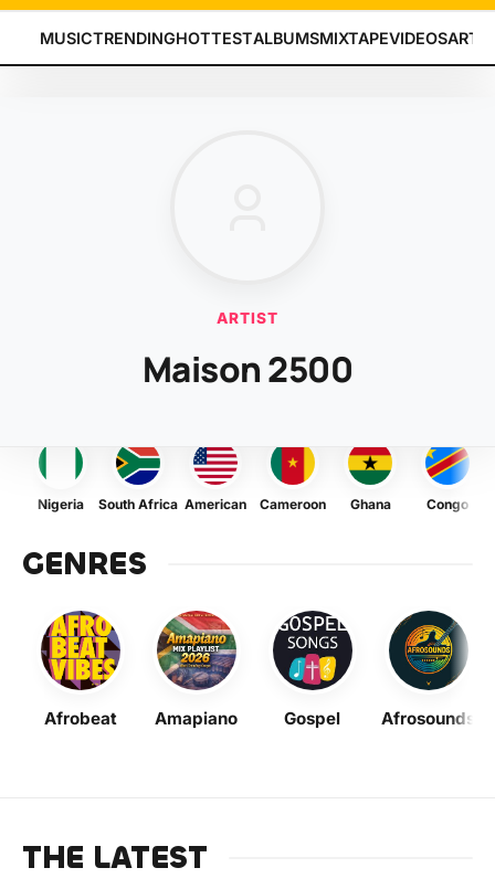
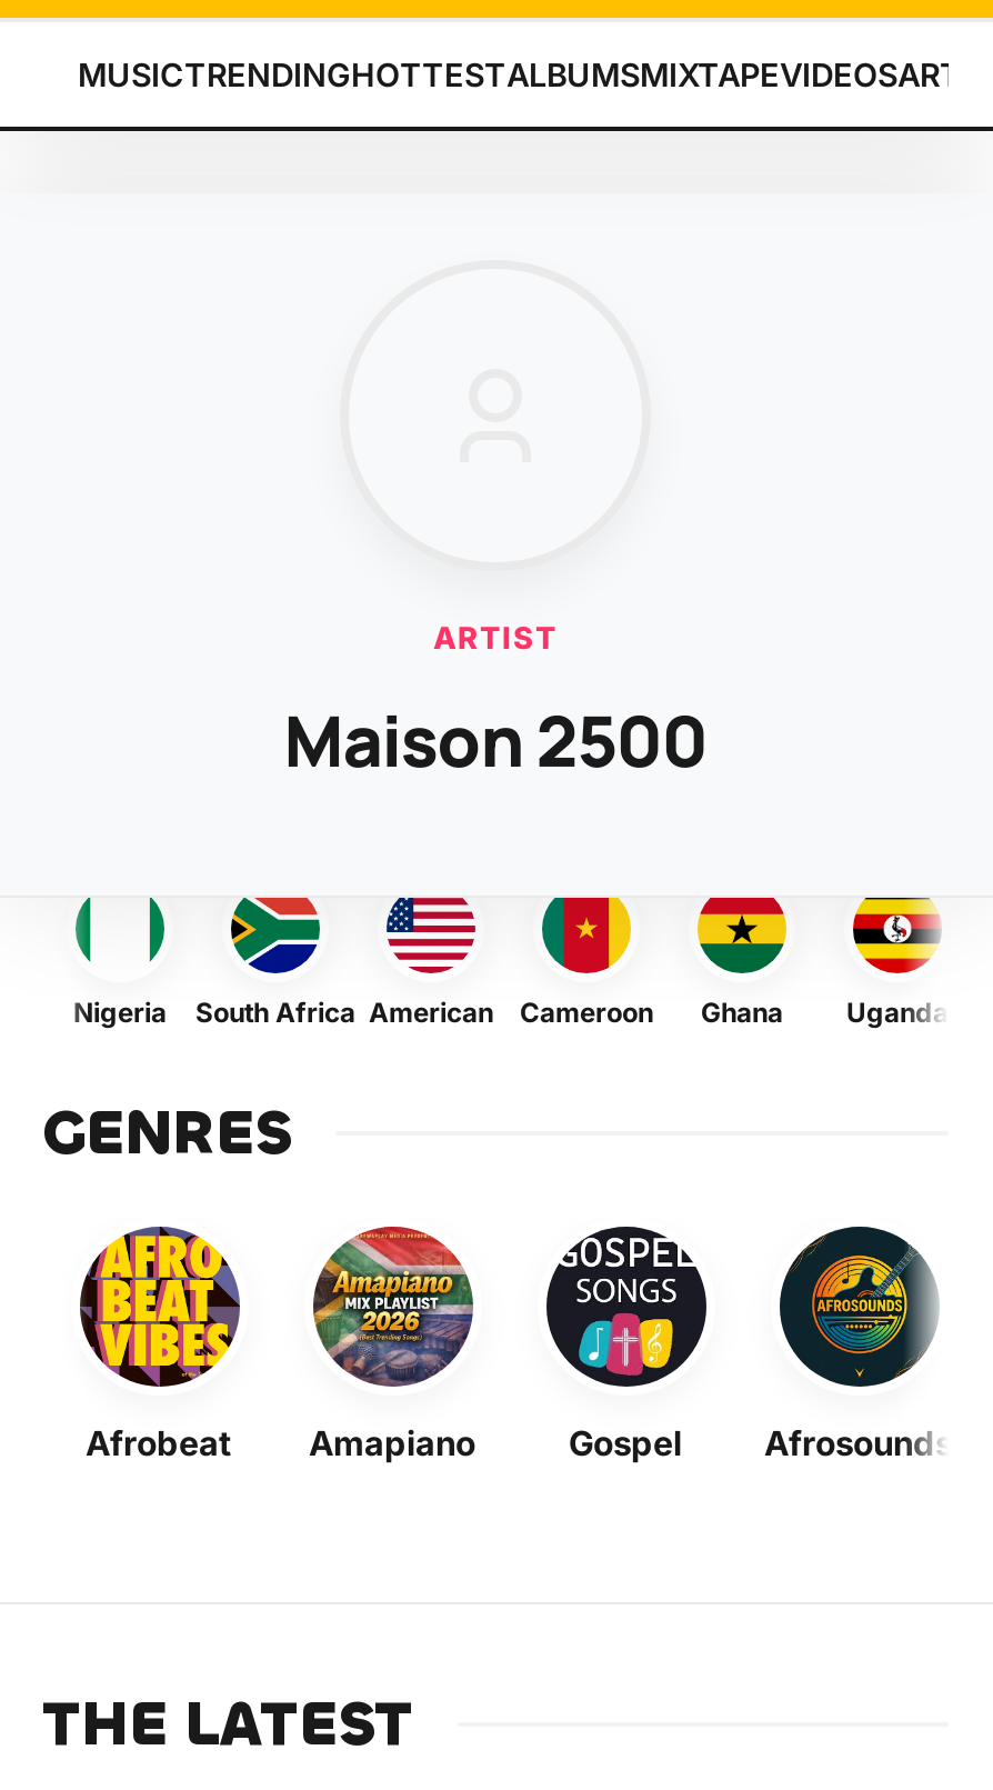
- [image]
- Congo
+ [image]
+ Uganda
